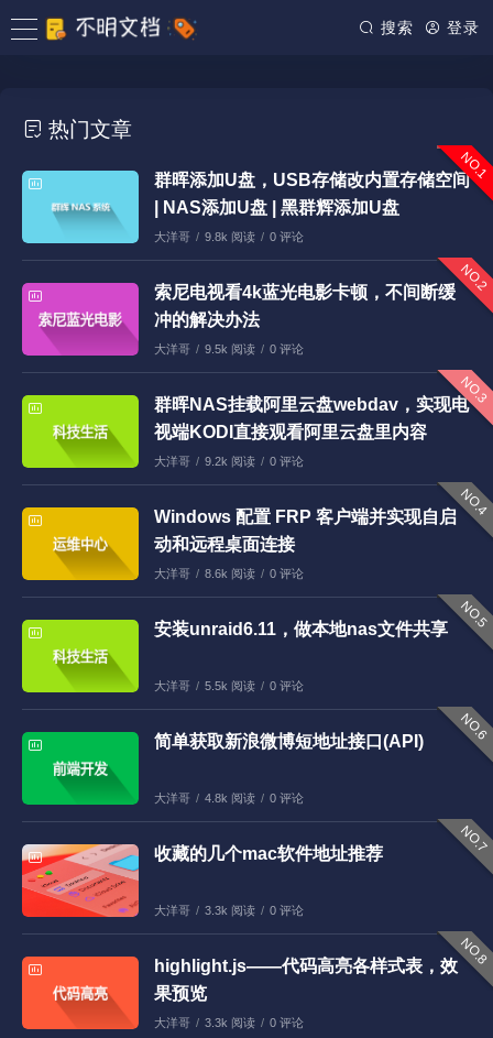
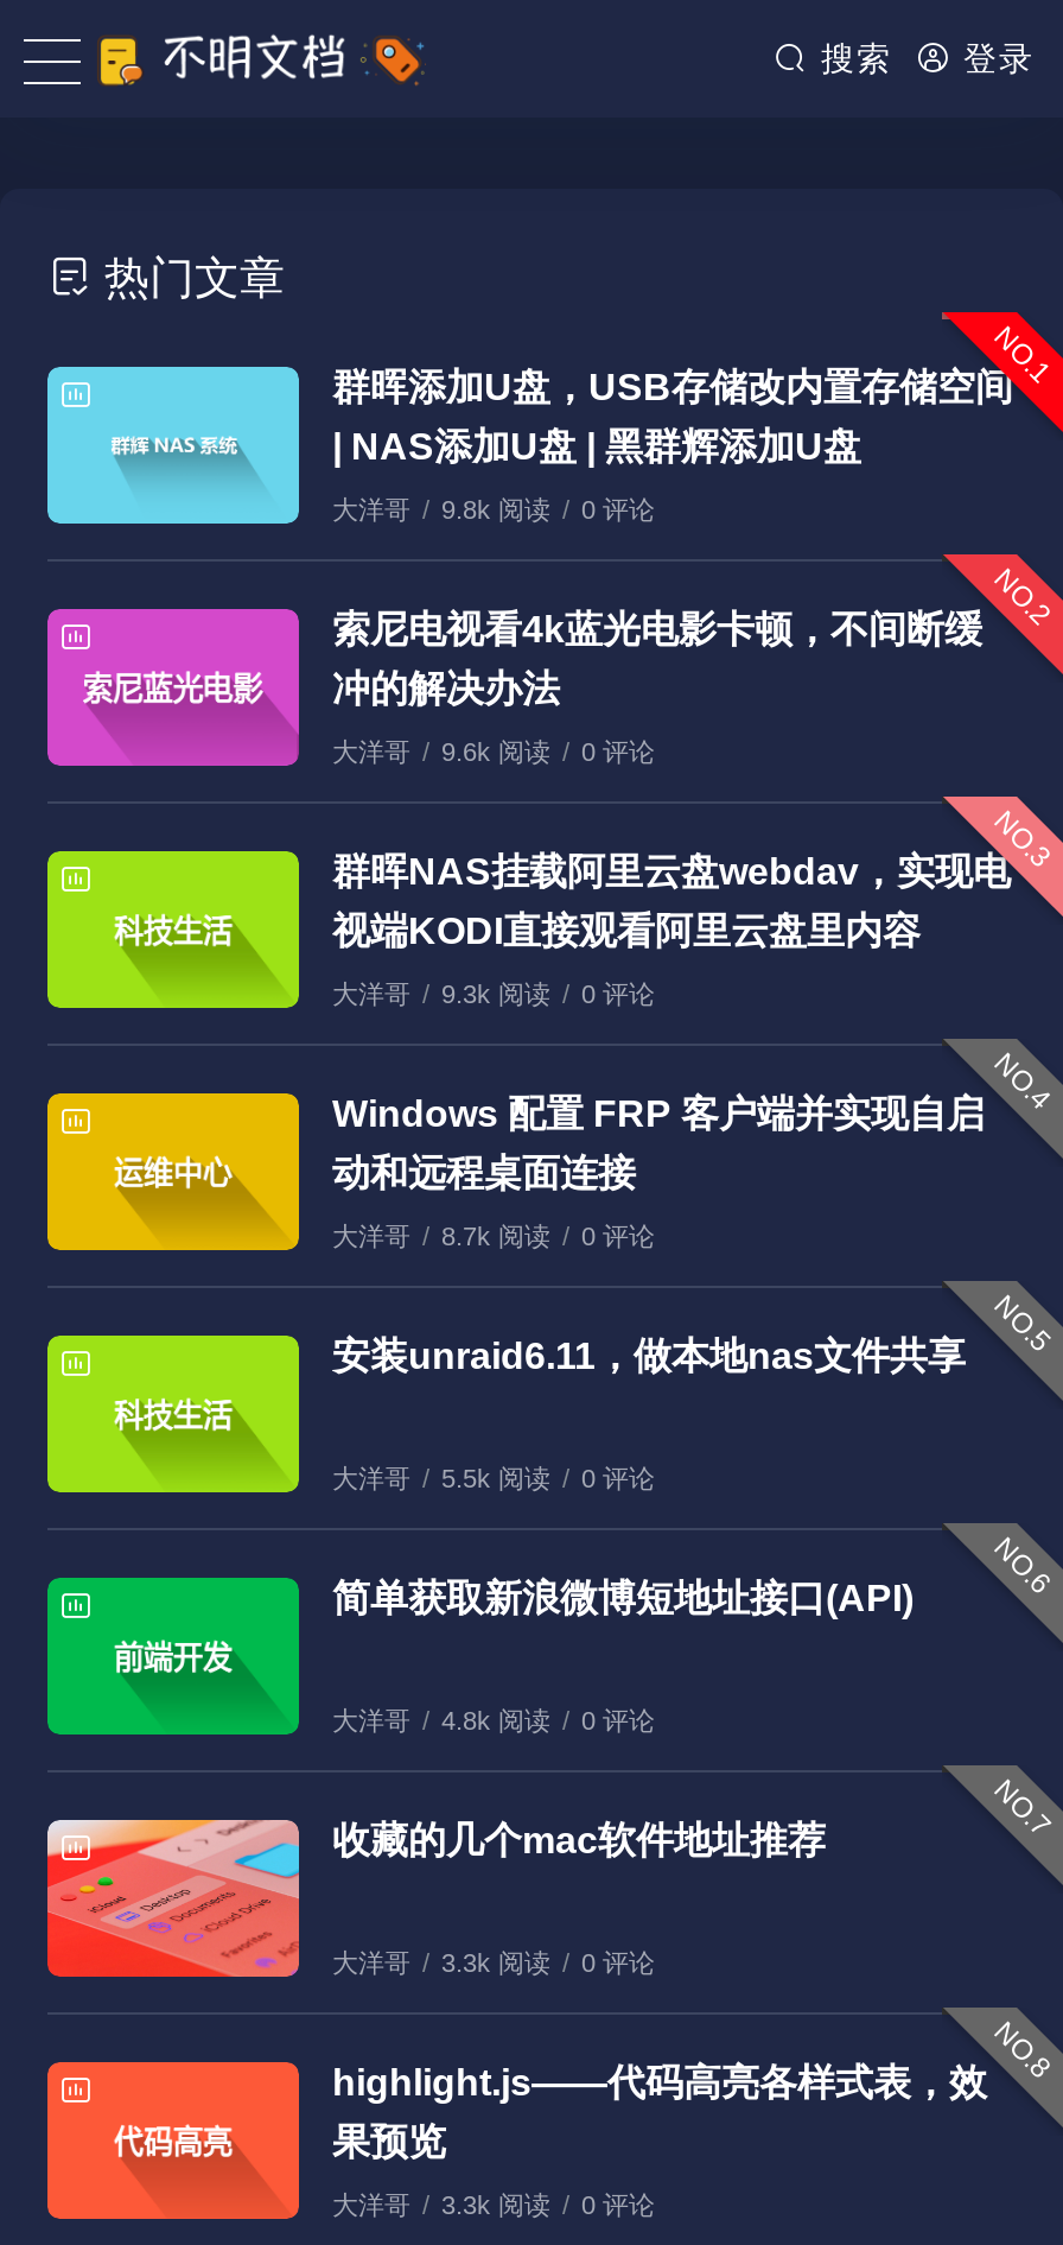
- 大洋哥 / 9.5k 阅读 / 0 评论
+ 大洋哥 / 9.6k 阅读 / 0 评论

- 大洋哥 / 9.2k 阅读 / 0 评论
+ 大洋哥 / 9.3k 阅读 / 0 评论

- 大洋哥 / 8.6k 阅读 / 0 评论
+ 大洋哥 / 8.7k 阅读 / 0 评论
